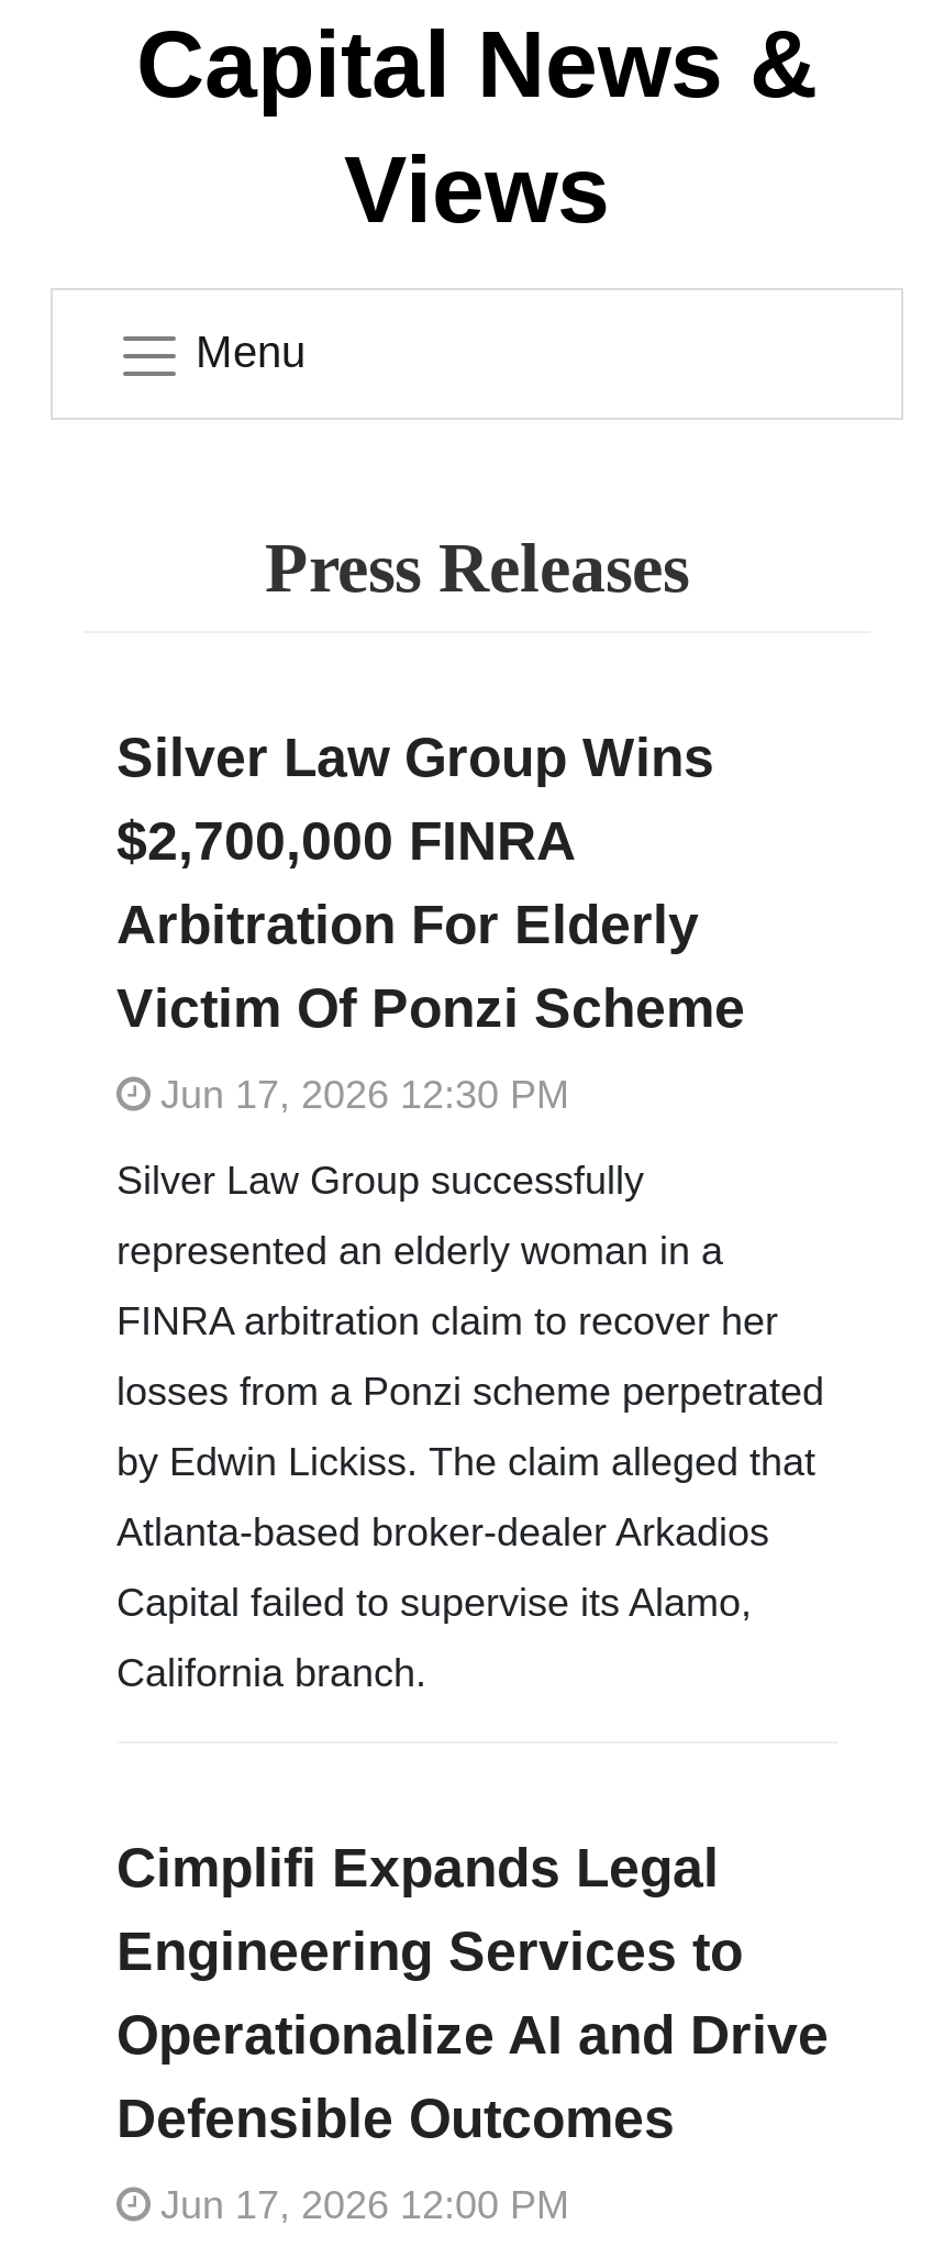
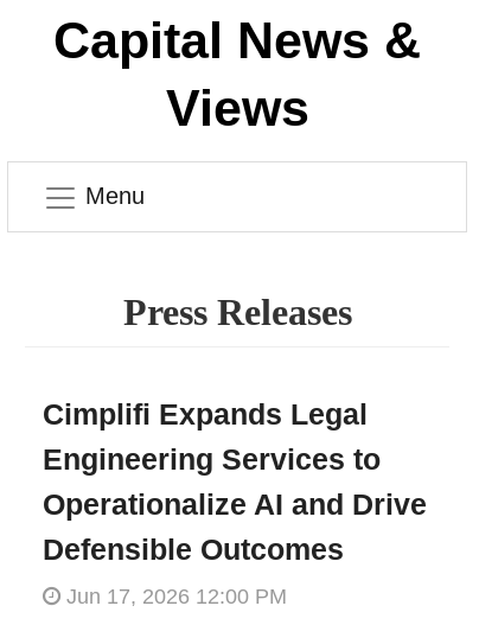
- Silver Law Group Wins
- $2,700,000 FINRA
- Arbitration For Elderly
- Victim Of Ponzi Scheme
- Jun 17, 2026 12:30 PM
- Silver Law Group successfully
- represented an elderly woman in a
- FINRA arbitration claim to recover her
- losses from a Ponzi scheme perpetrated
- by Edwin Lickiss. The claim alleged that
- Atlanta-based broker-dealer Arkadios
- Capital failed to supervise its Alamo,
- California branch.
